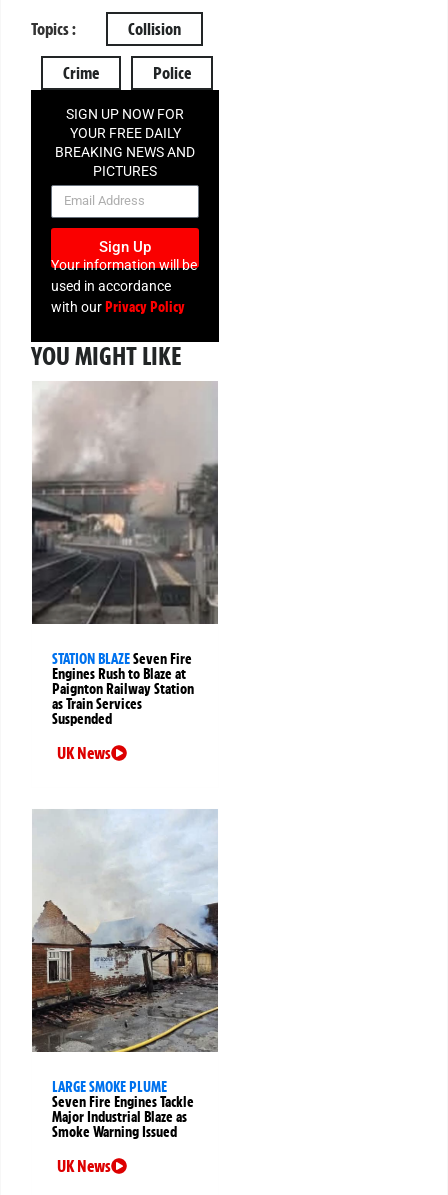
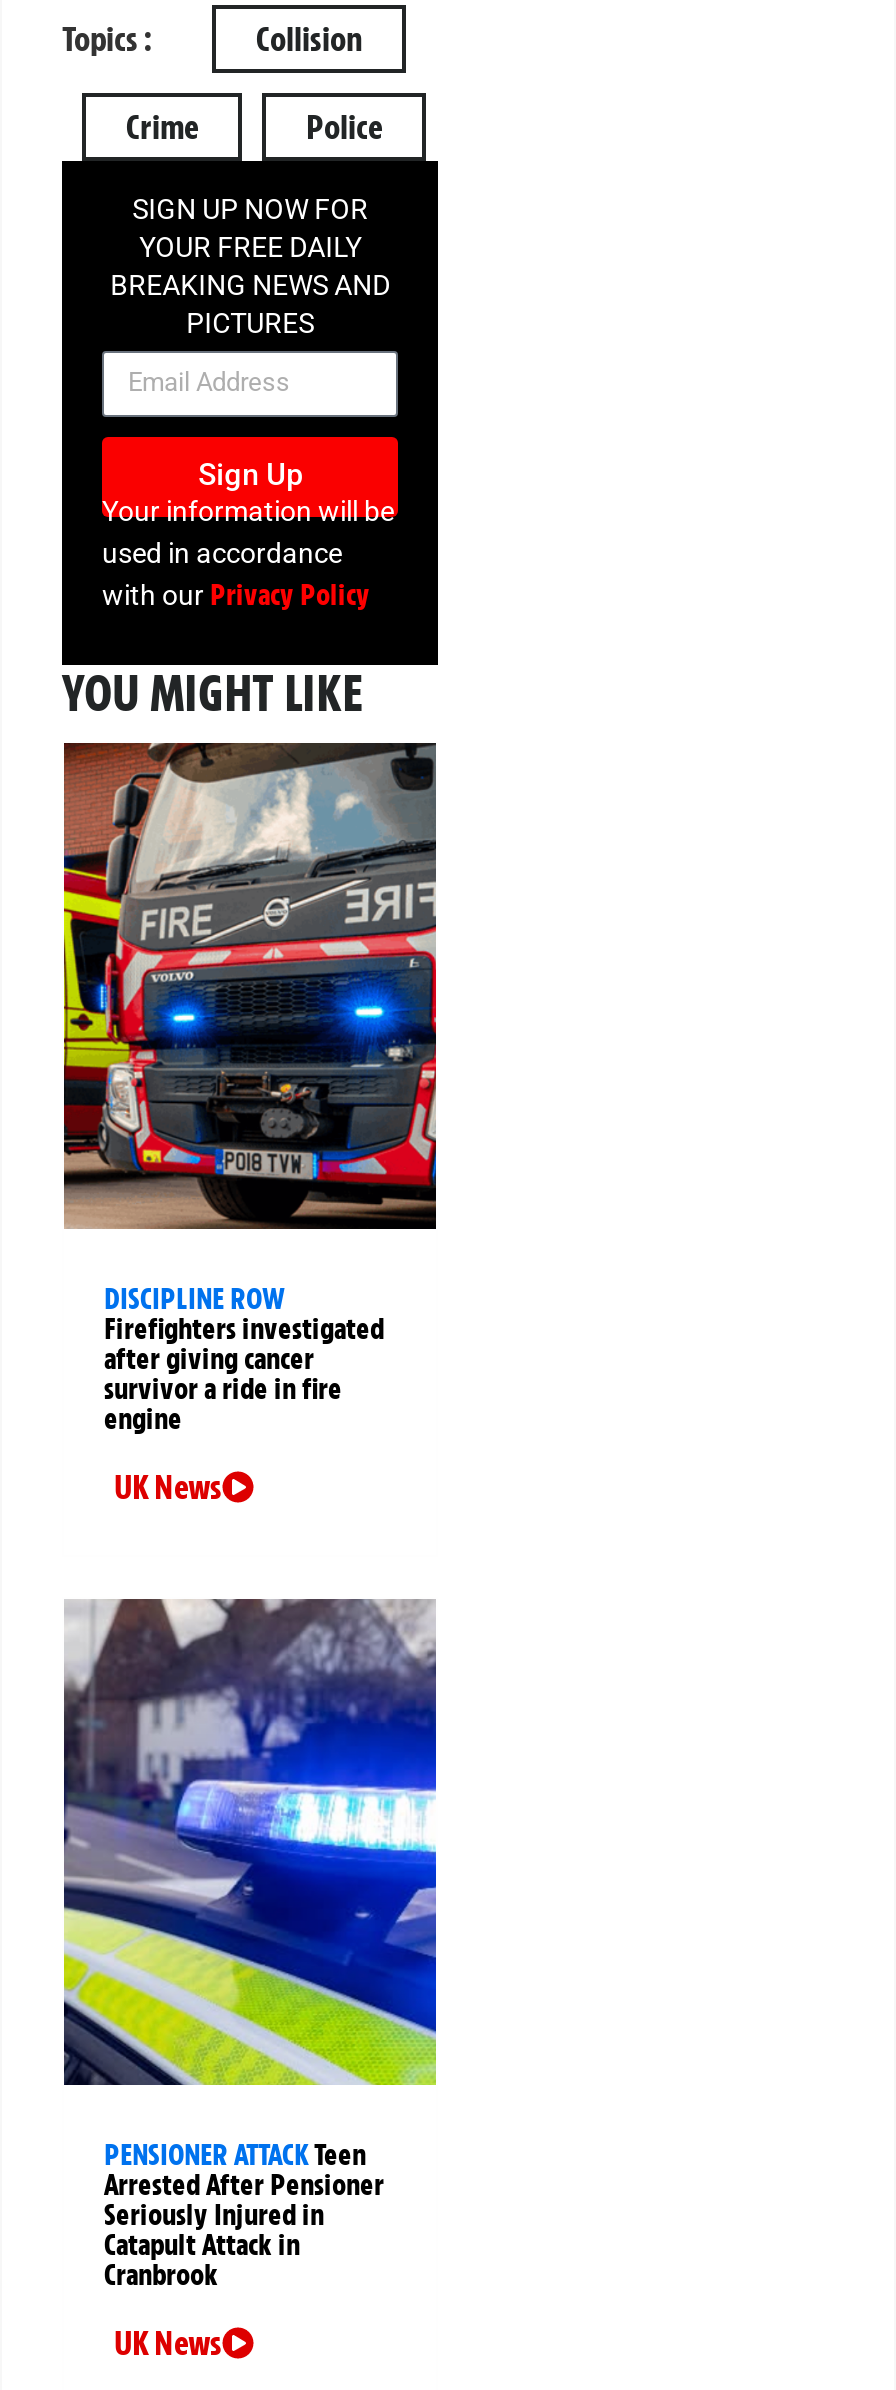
- [image]
- STATION BLAZE Seven Fire
- Engines Rush to Blaze at
- Paignton Railway Station
- as Train Services
- Suspended
+ [image]
+ DISCIPLINE ROW
+ Firefighters investigated
+ after giving cancer
+ survivor a ride in fire
+ engine

- [image]
- LARGE SMOKE PLUME
- Seven Fire Engines Tackle
- Major Industrial Blaze as
- Smoke Warning Issued
+ [image]
+ PENSIONER ATTACK Teen
+ Arrested After Pensioner
+ Seriously Injured in
+ Catapult Attack in
+ Cranbrook
